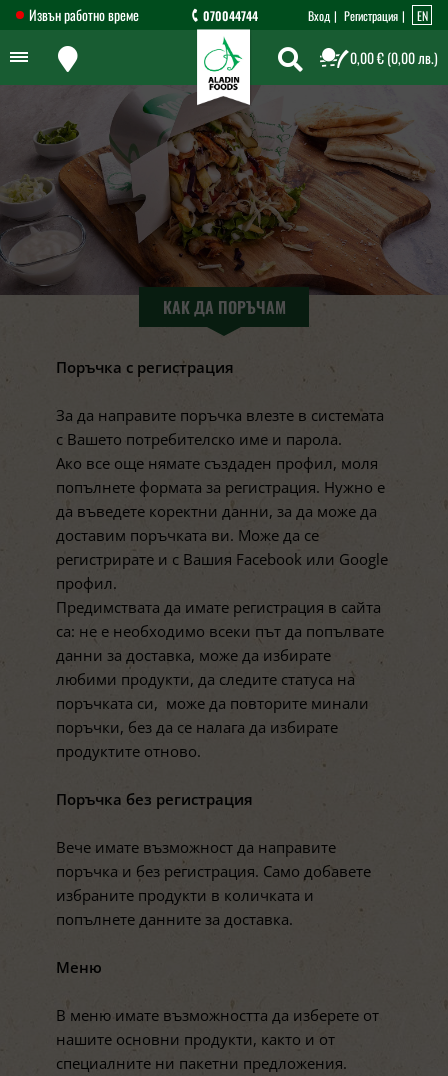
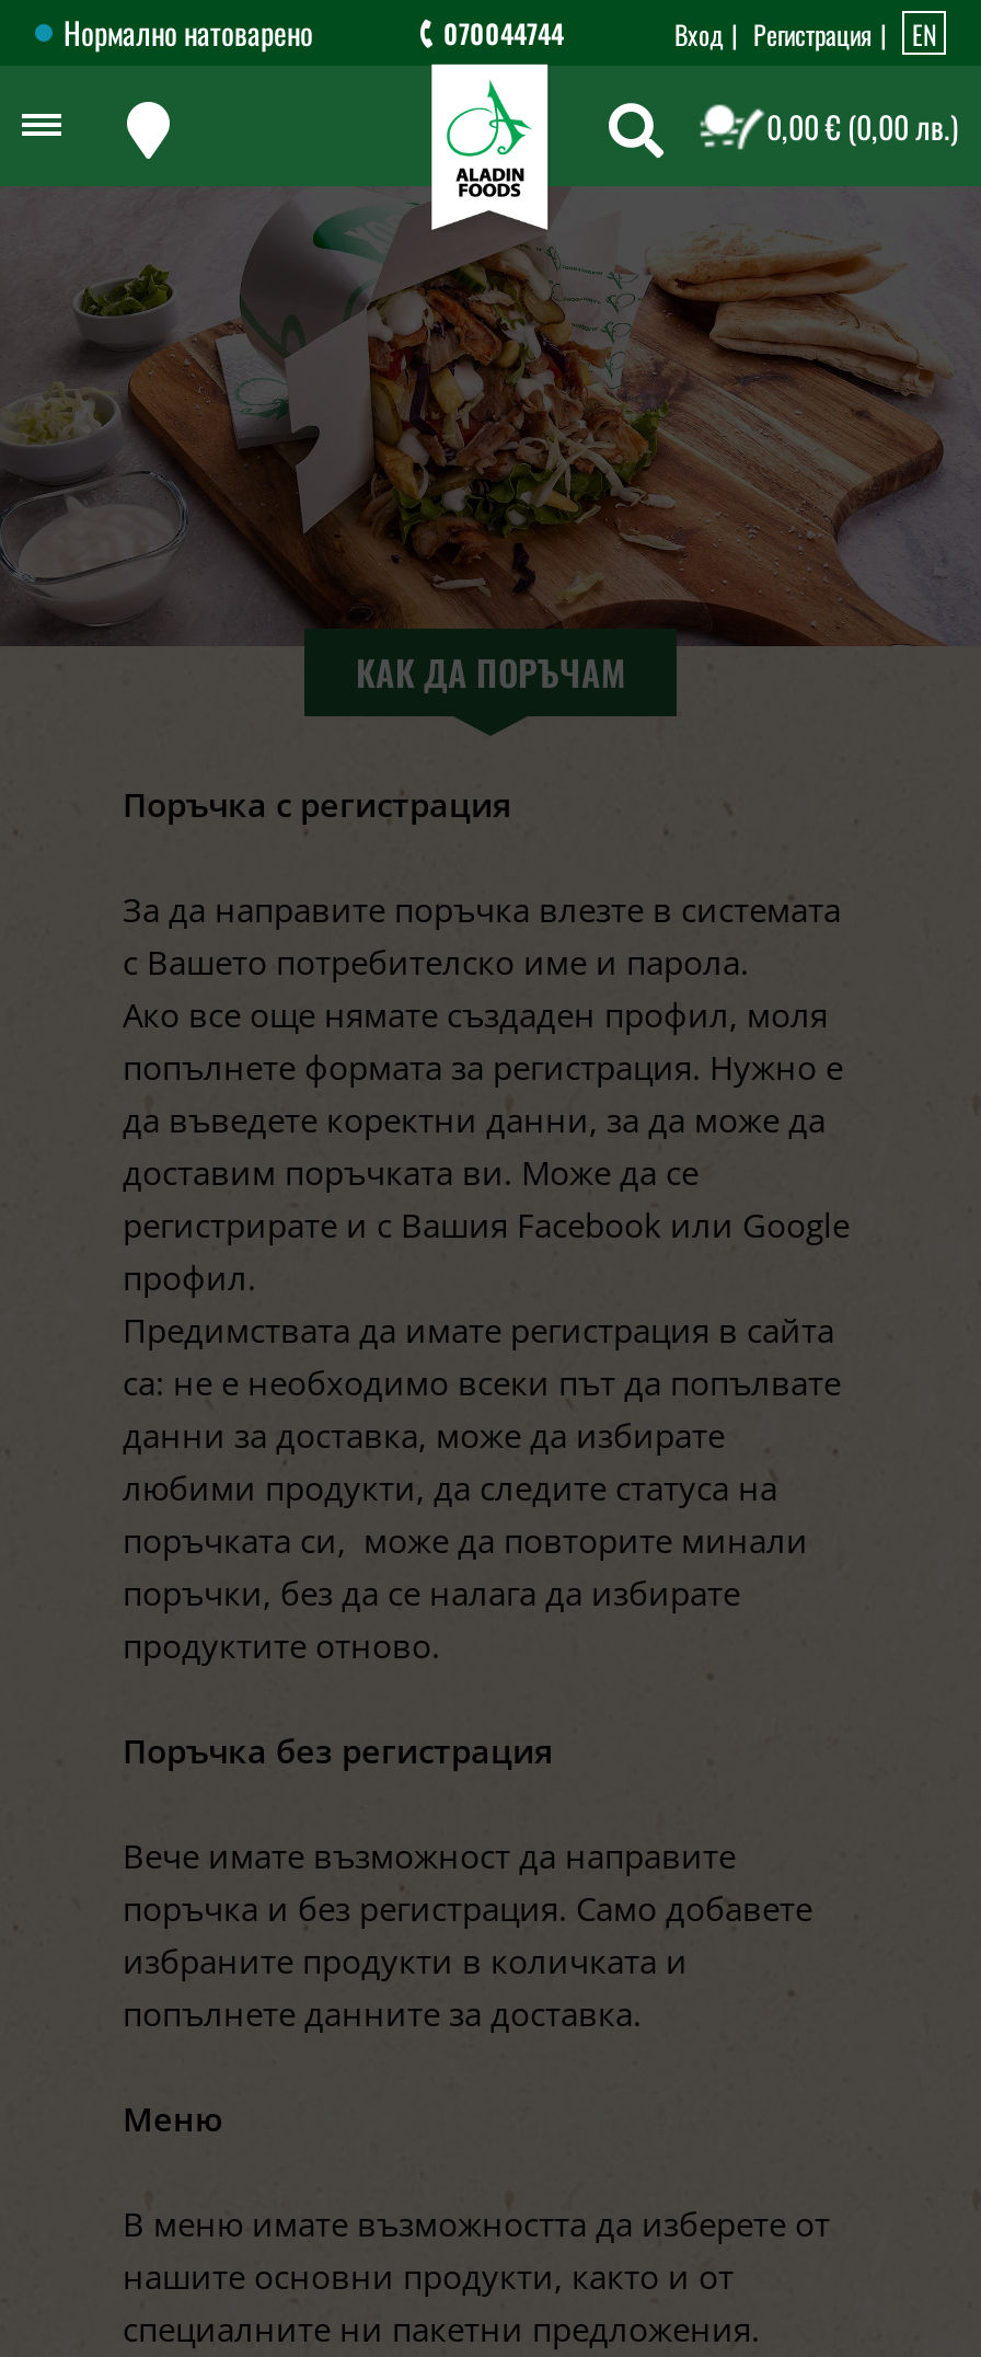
- Извън работно време
+ Нормално натоварено
